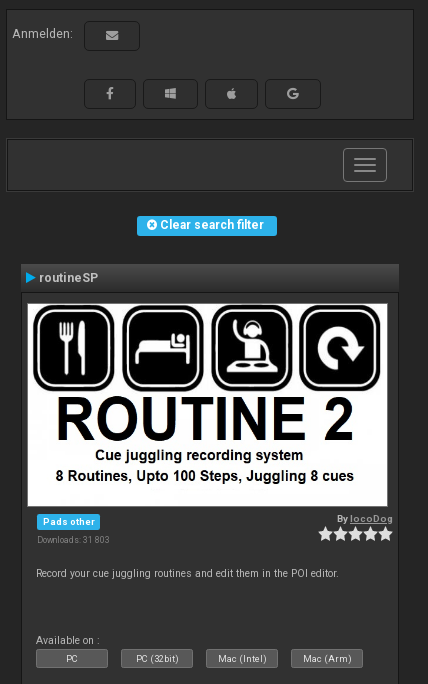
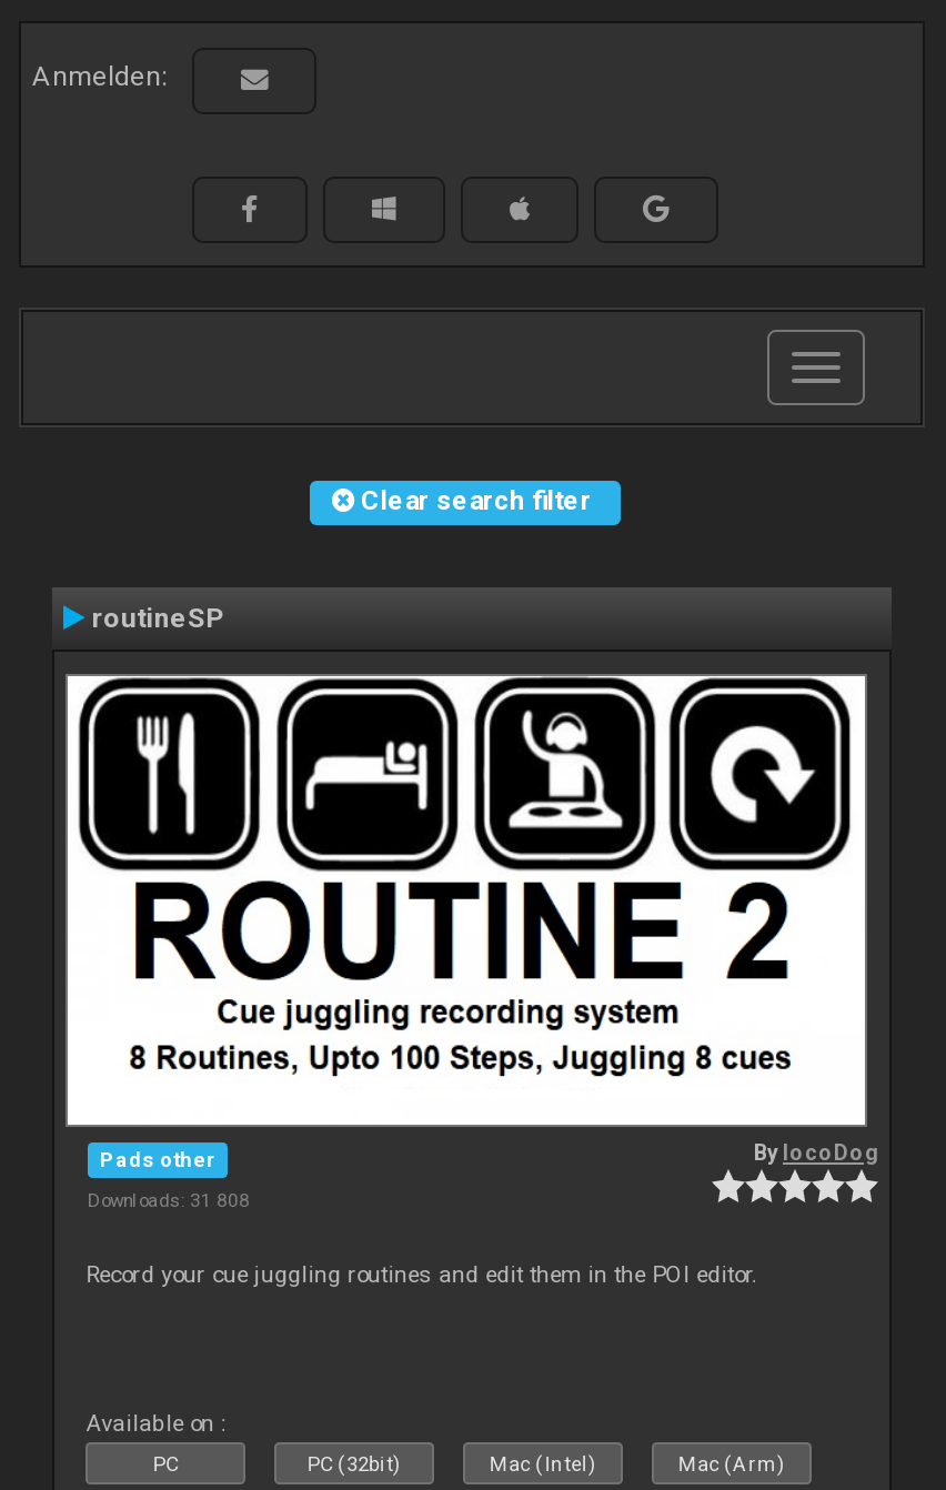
- Downloads: 31 803
+ Downloads: 31 808
